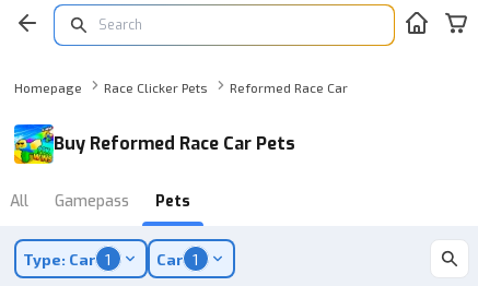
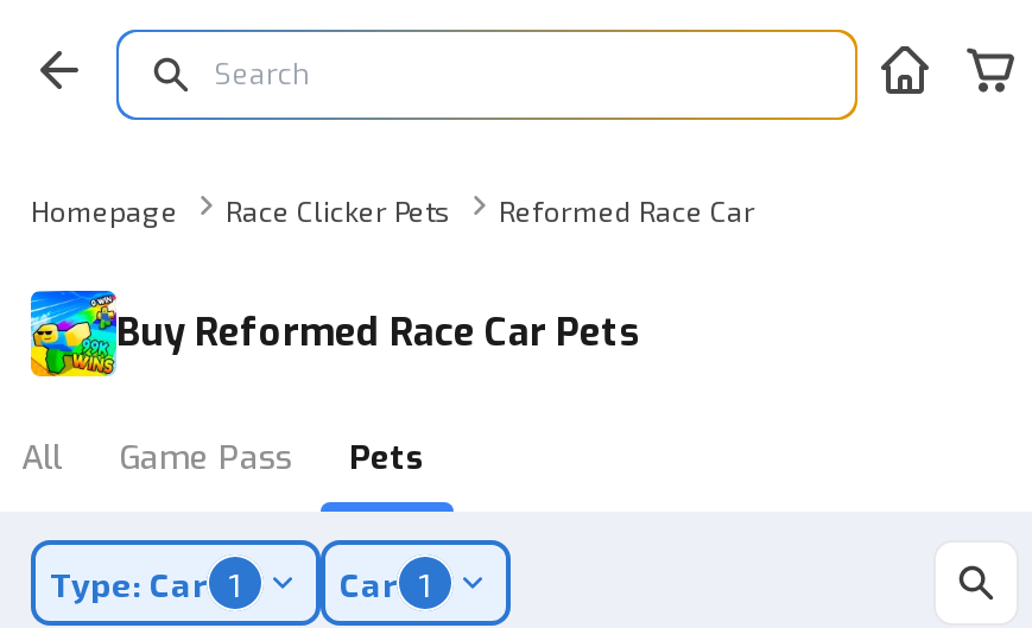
- Gamepass
+ Game Pass
